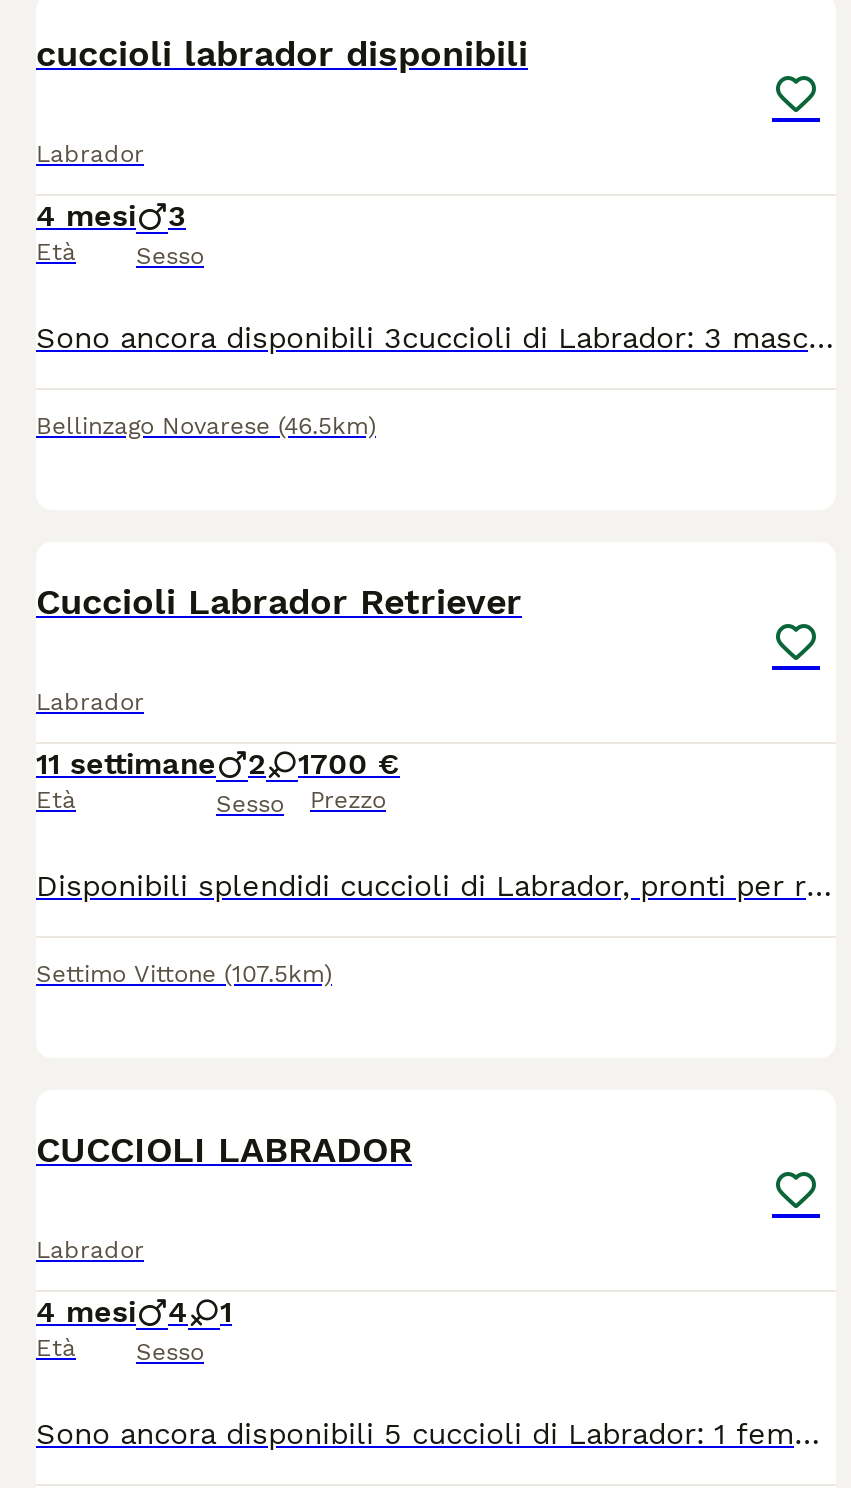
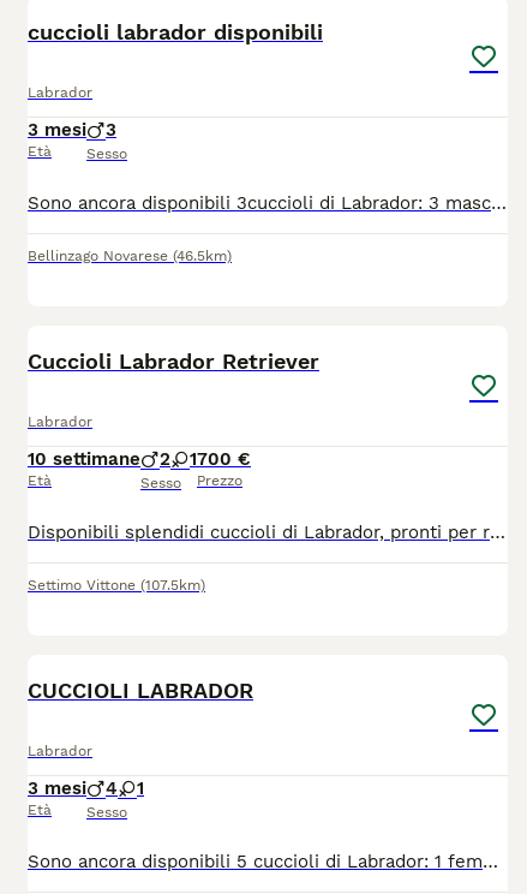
- 4 mesi 3
+ 3 mesi 3

- 11 settimane
+ 10 settimane

- 4 mesi 4 1
+ 3 mesi 4 1
